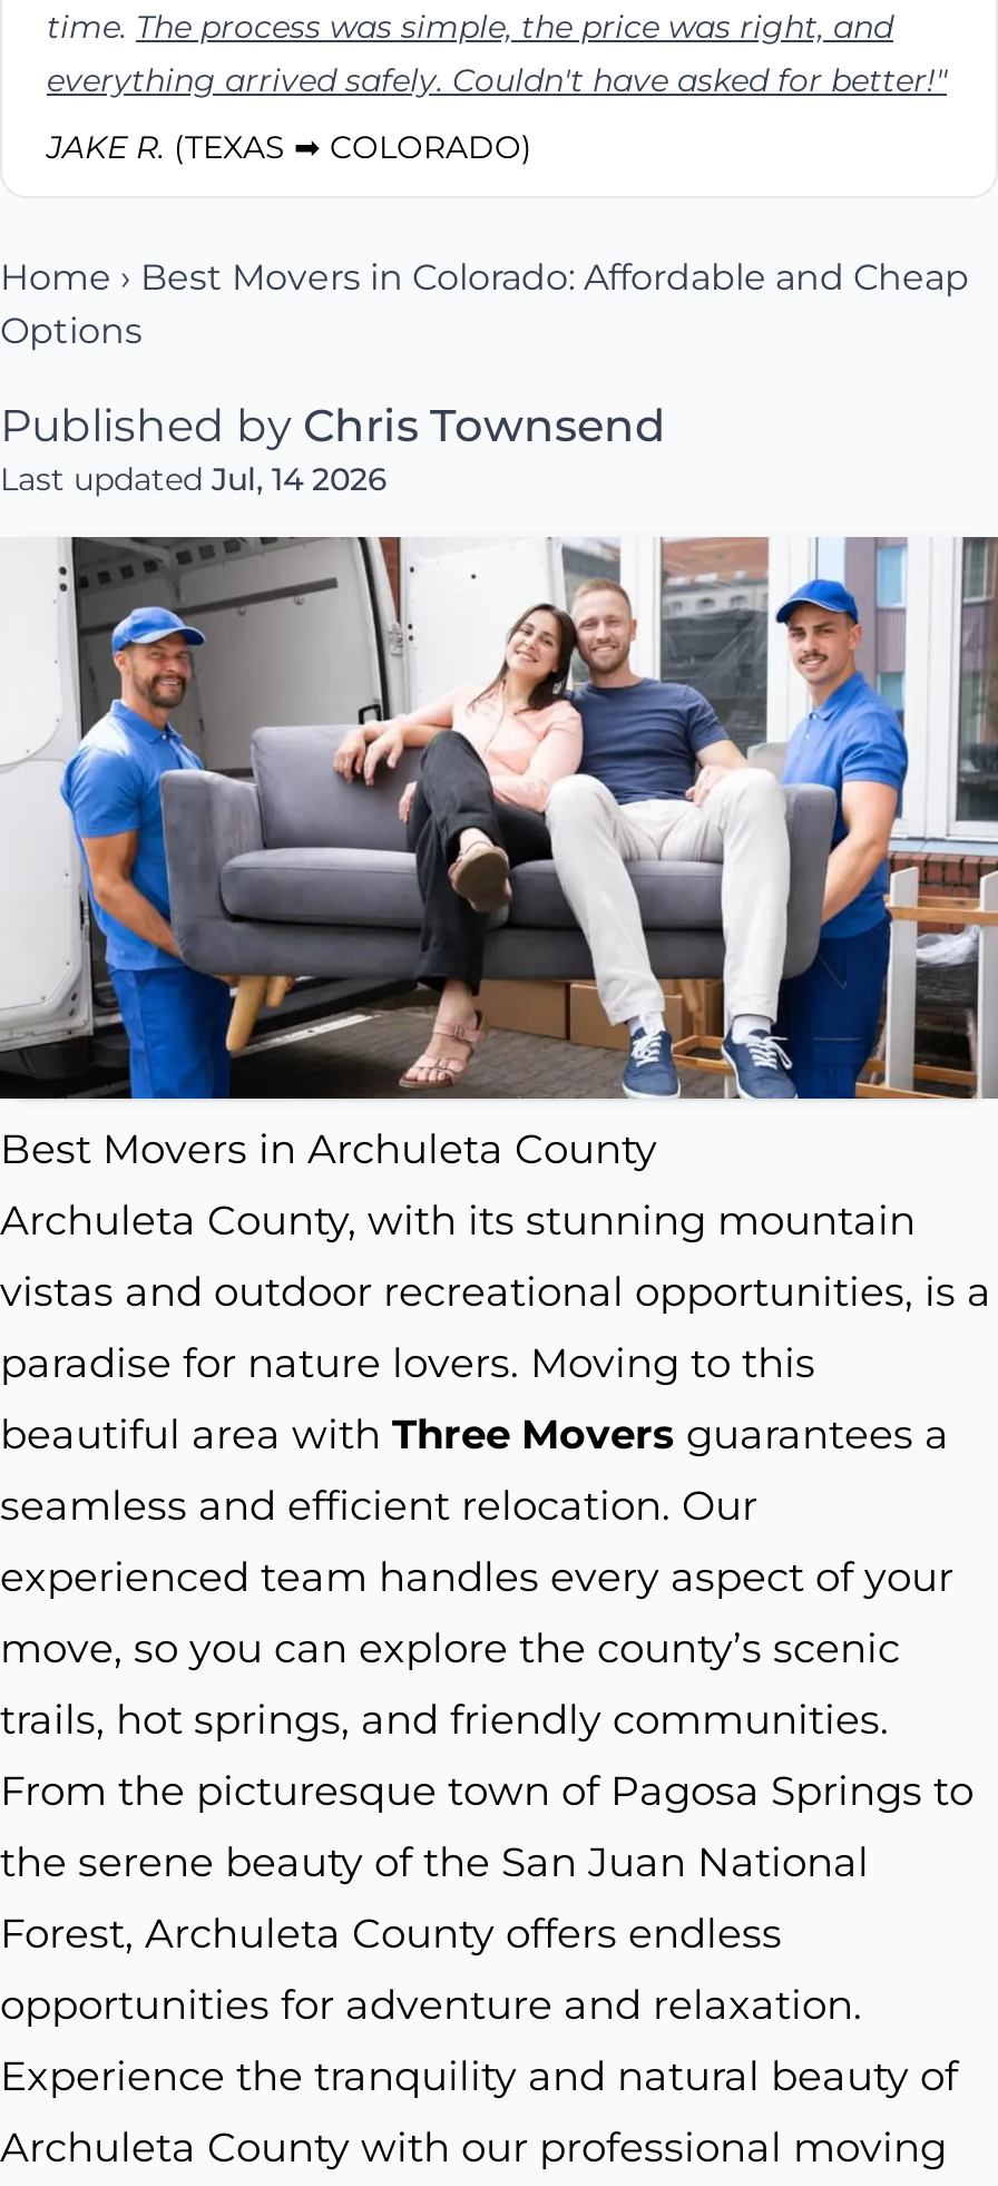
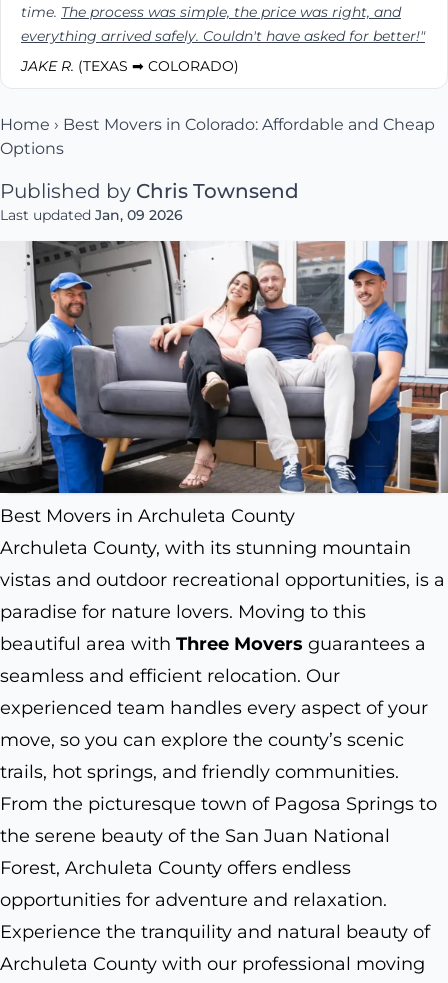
- Last updated Jul, 14 2026
+ Last updated Jan, 09 2026
